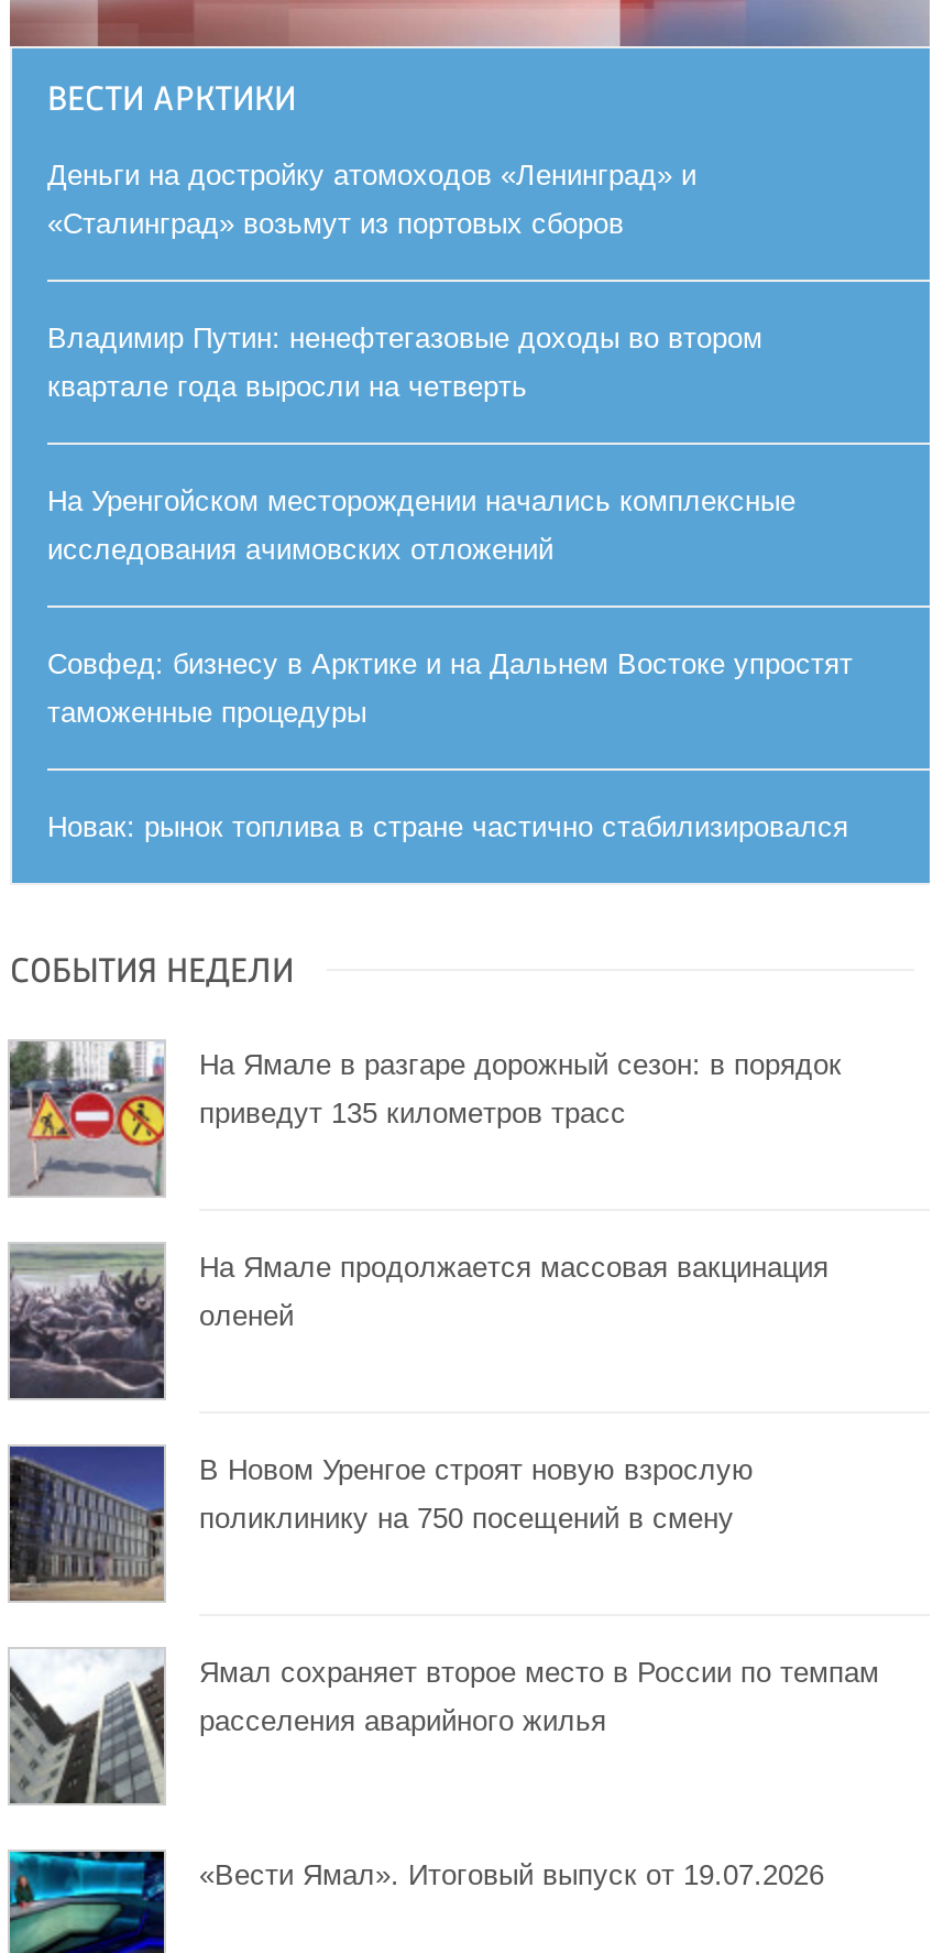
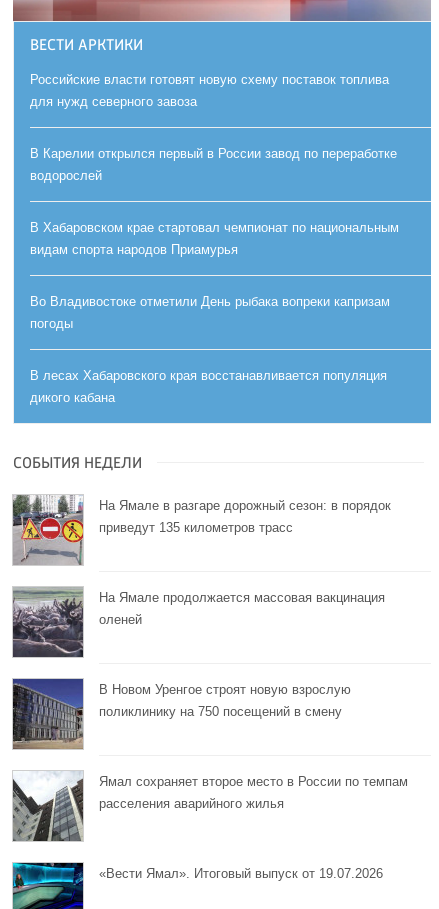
- Деньги на достройку атомоходов «Ленинград» и
- «Сталинград» возьмут из портовых сборов
- Владимир Путин: ненефтегазовые доходы во втором
- квартале года выросли на четверть
- На Уренгойском месторождении начались комплексные
- исследования ачимовских отложений
- Совфед: бизнесу в Арктике и на Дальнем Востоке упростят
- таможенные процедуры
- Новак: рынок топлива в стране частично стабилизировался
+ Российские власти готовят новую схему поставок топлива
+ для нужд северного завоза
+ В Карелии открылся первый в России завод по переработке
+ водорослей
+ В Хабаровском крае стартовал чемпионат по национальным
+ видам спорта народов Приамурья
+ Во Владивостоке отметили День рыбака вопреки капризам
+ погоды
+ В лесах Хабаровского края восстанавливается популяция
+ дикого кабана
